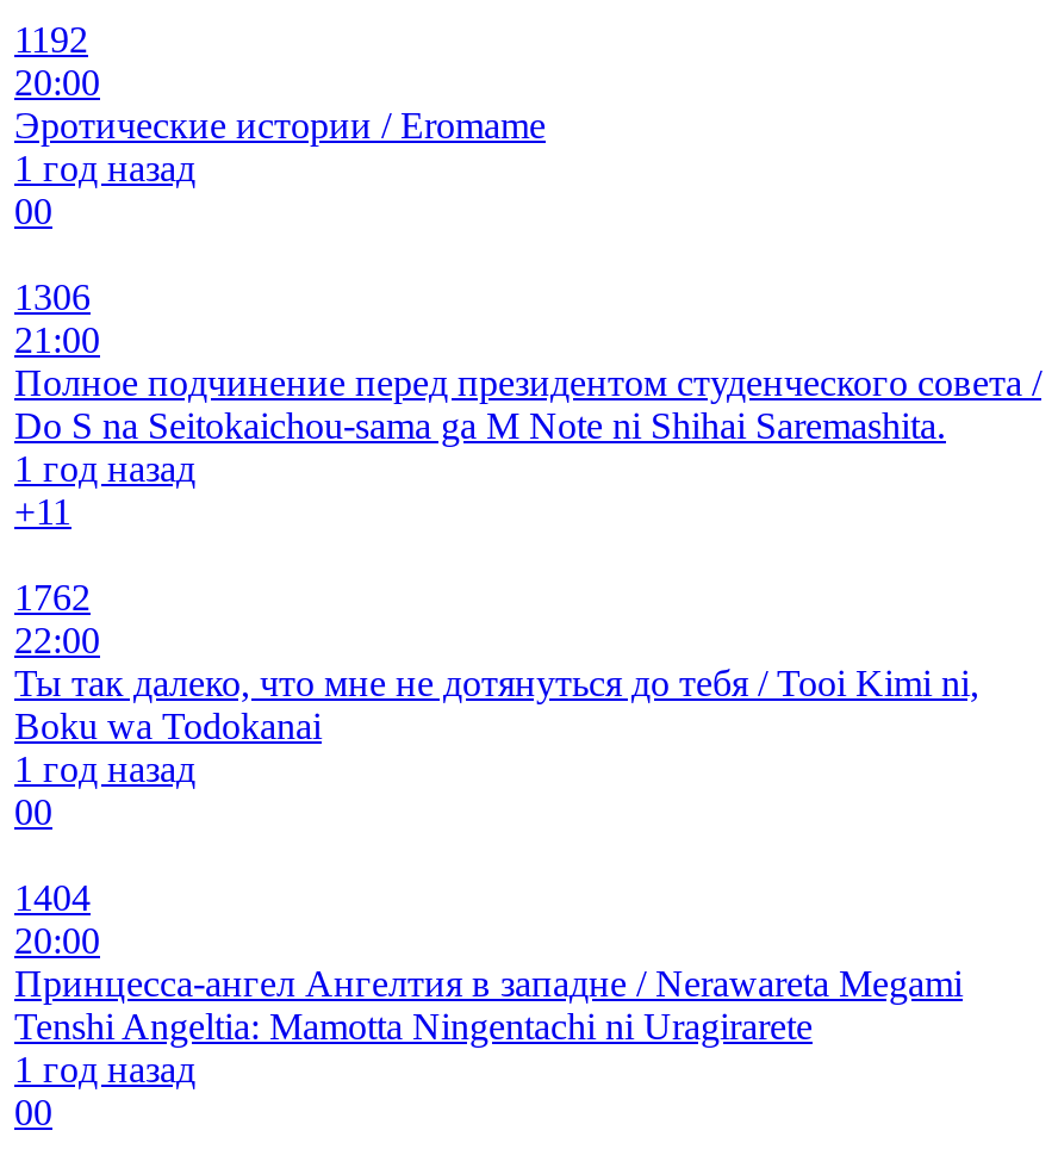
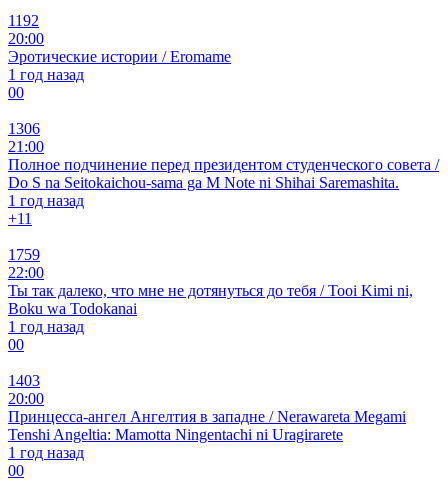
- 1762
+ 1759

- 1404
+ 1403
